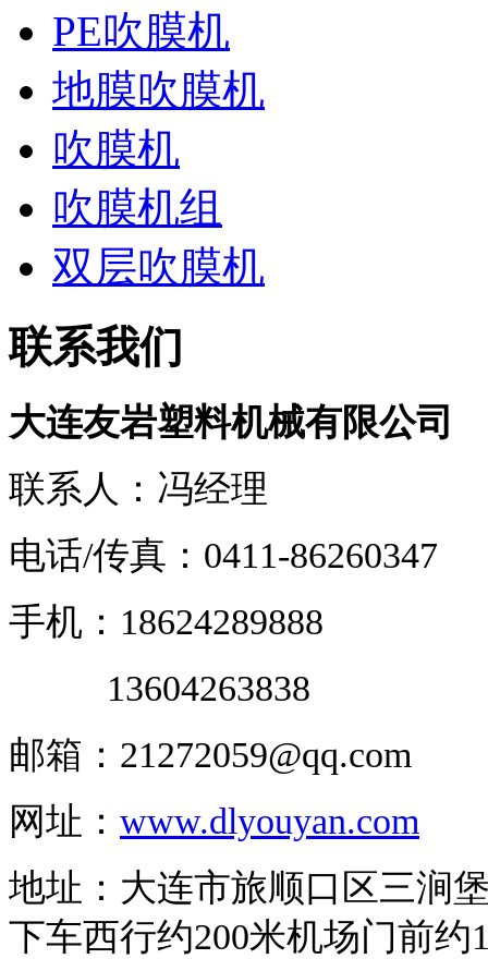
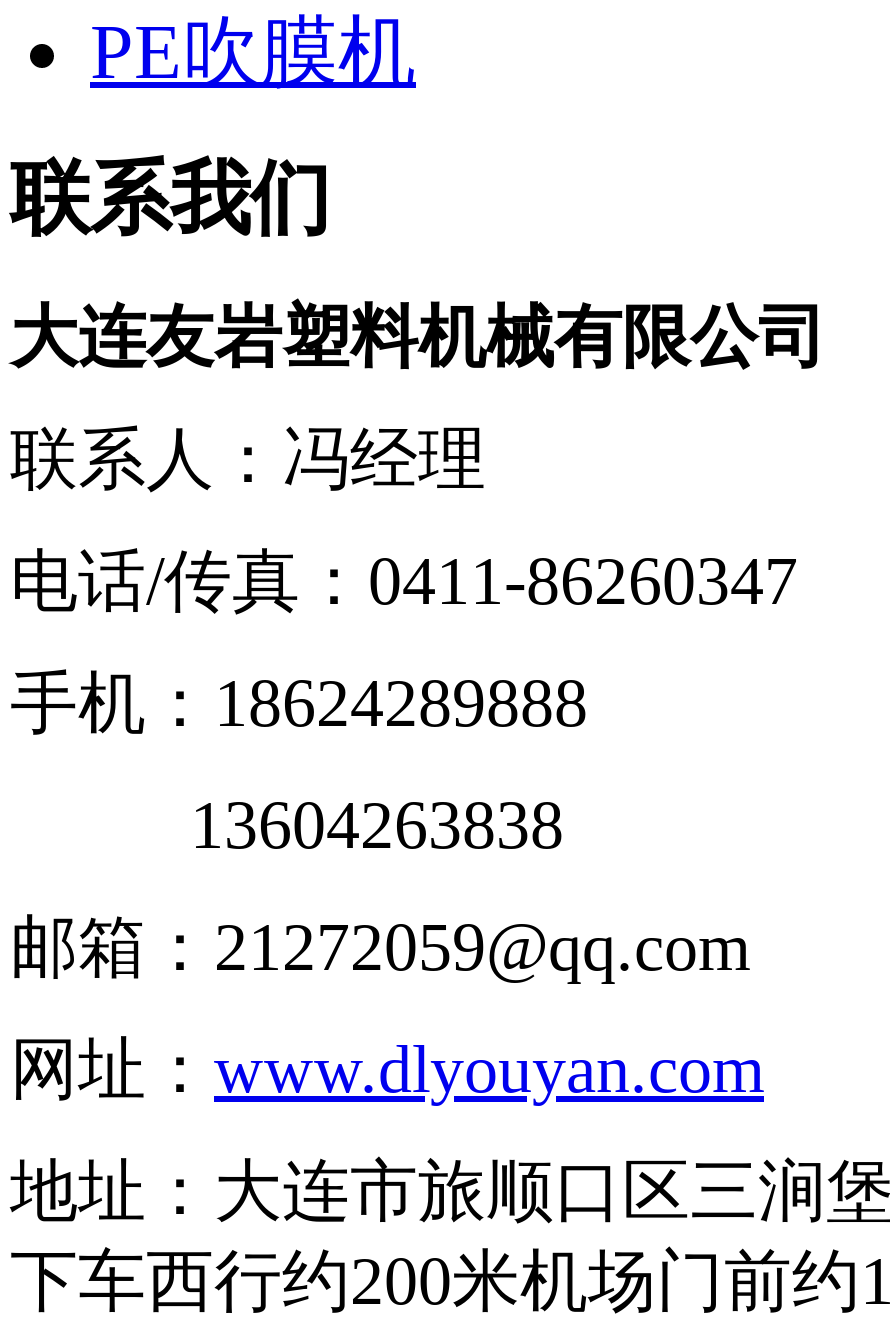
- 地膜吹膜机
- 吹膜机
- 吹膜机组
- 双层吹膜机
